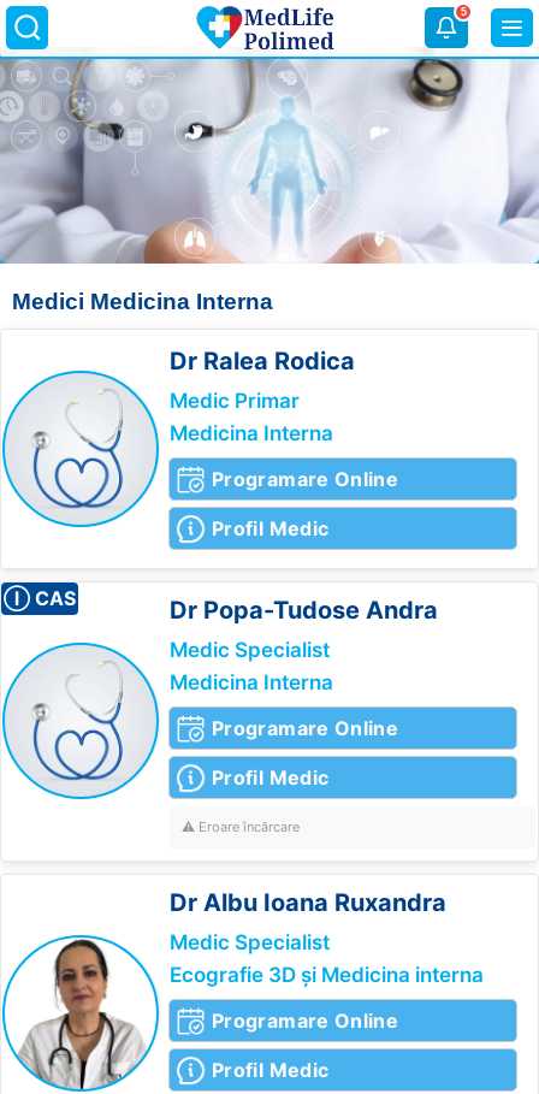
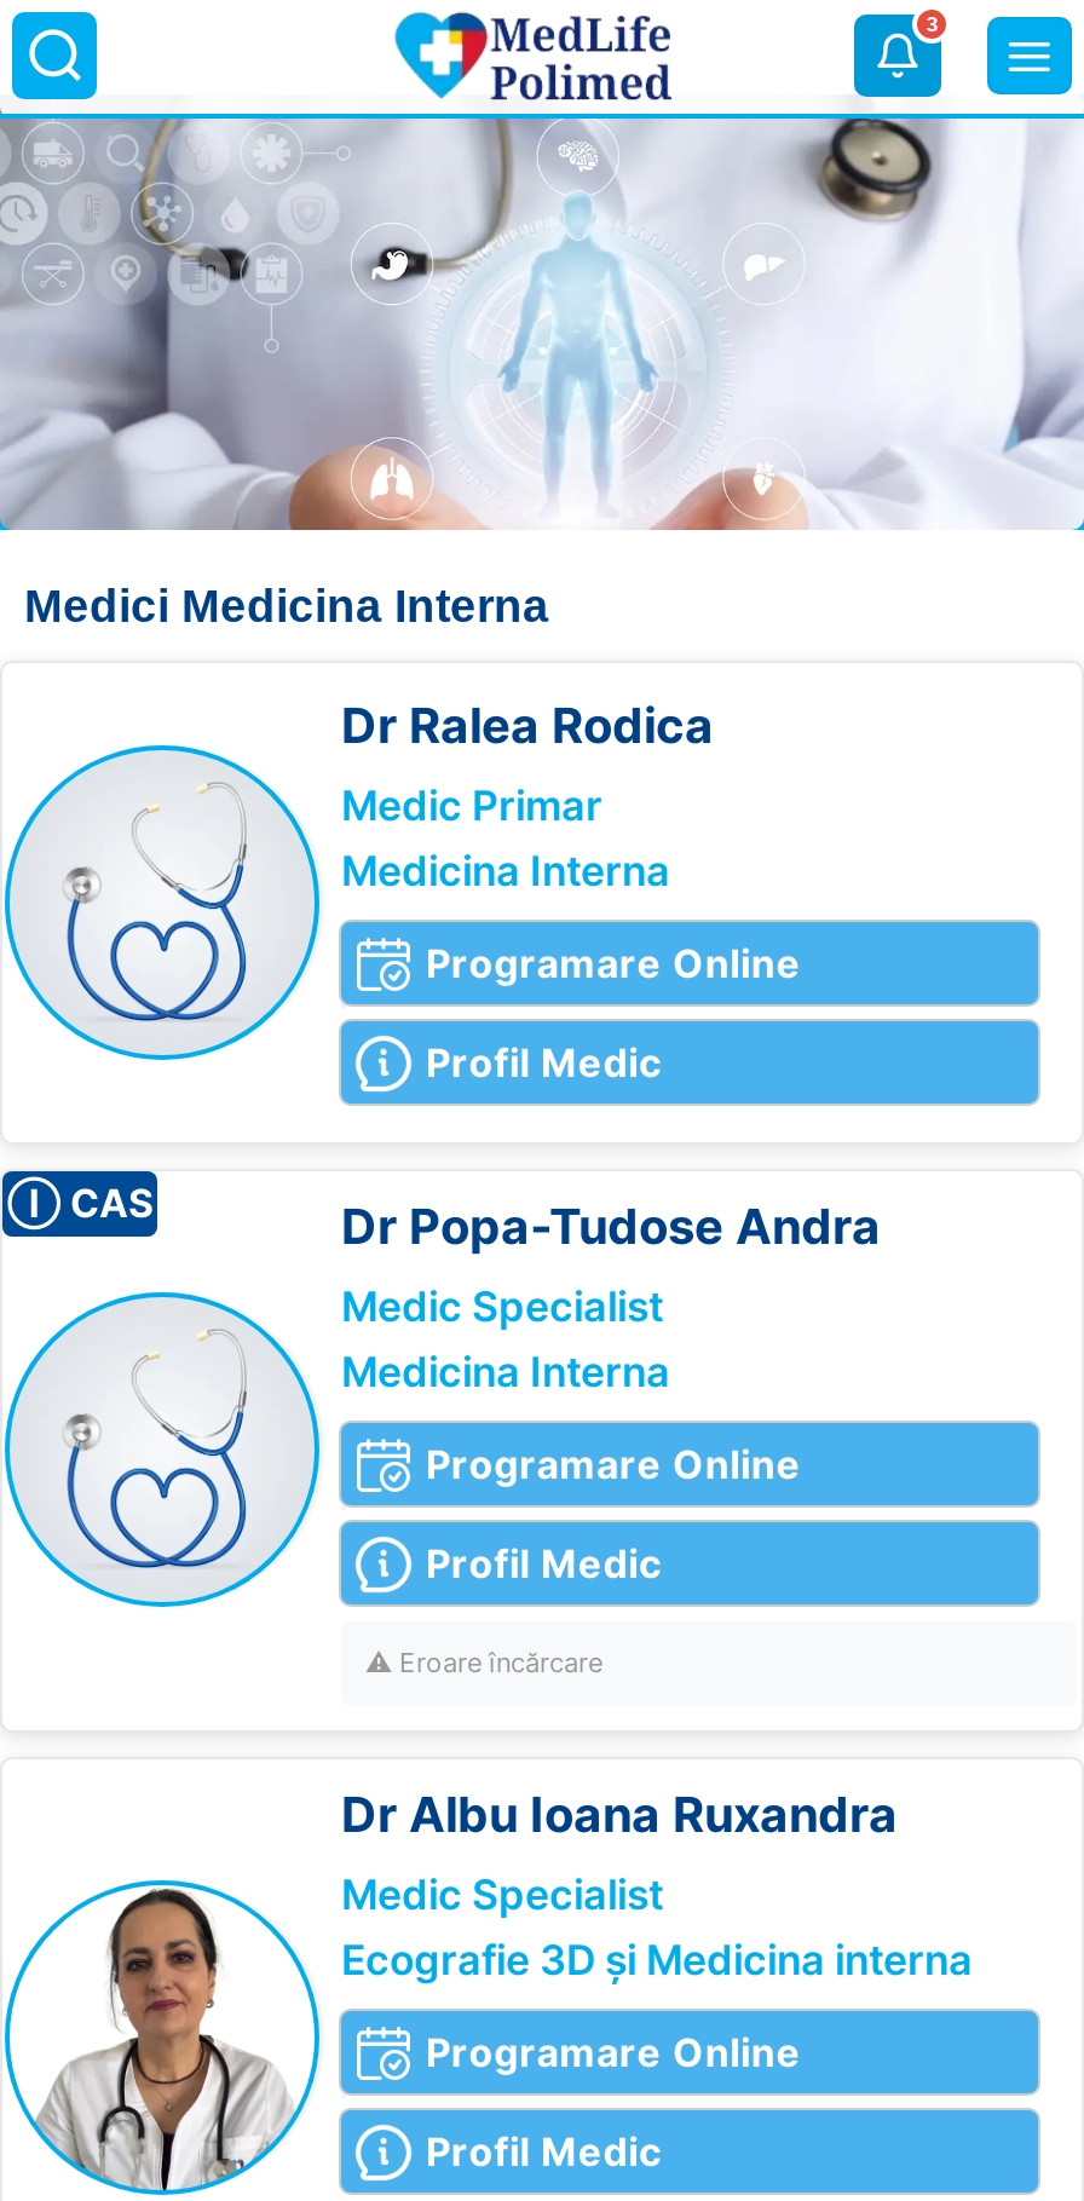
- 5
+ 3
